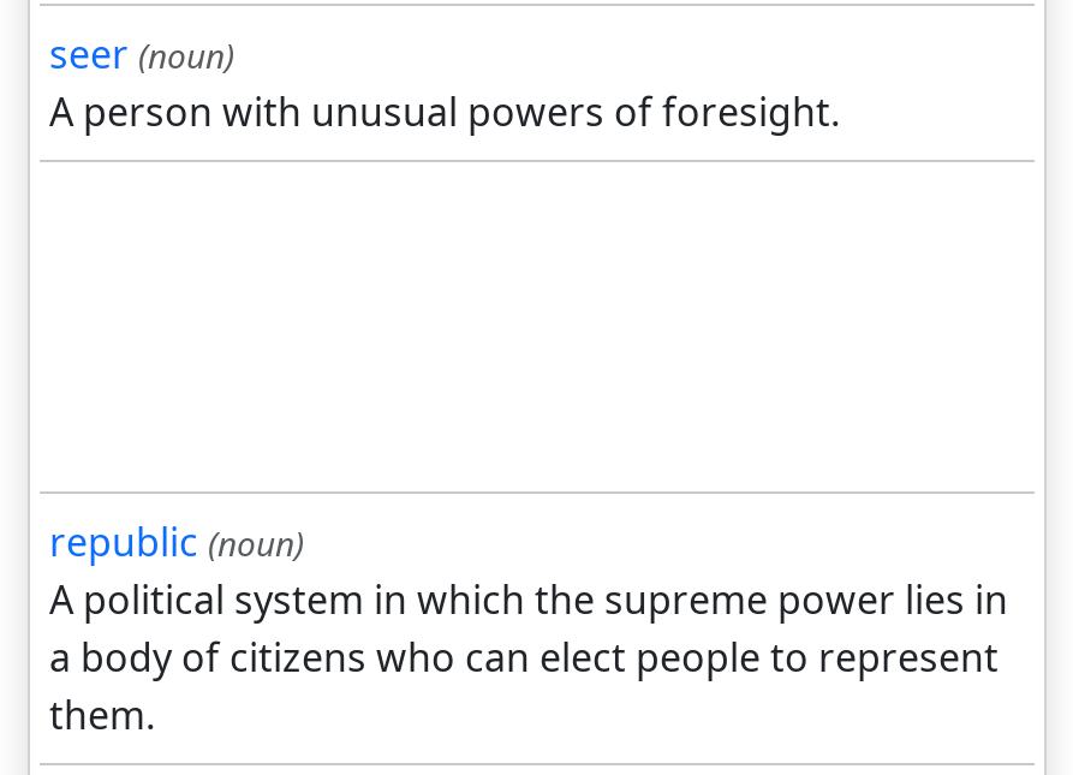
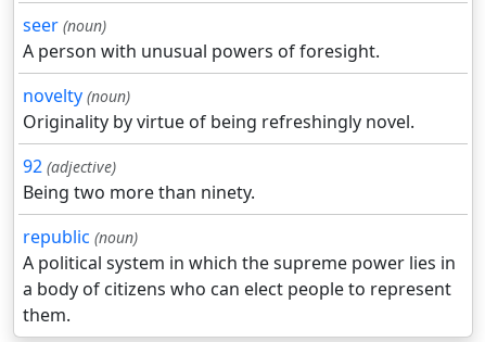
+ novelty (noun)
+ Originality by virtue of being refreshingly novel.
+ 92 (adjective)
+ Being two more than ninety.
